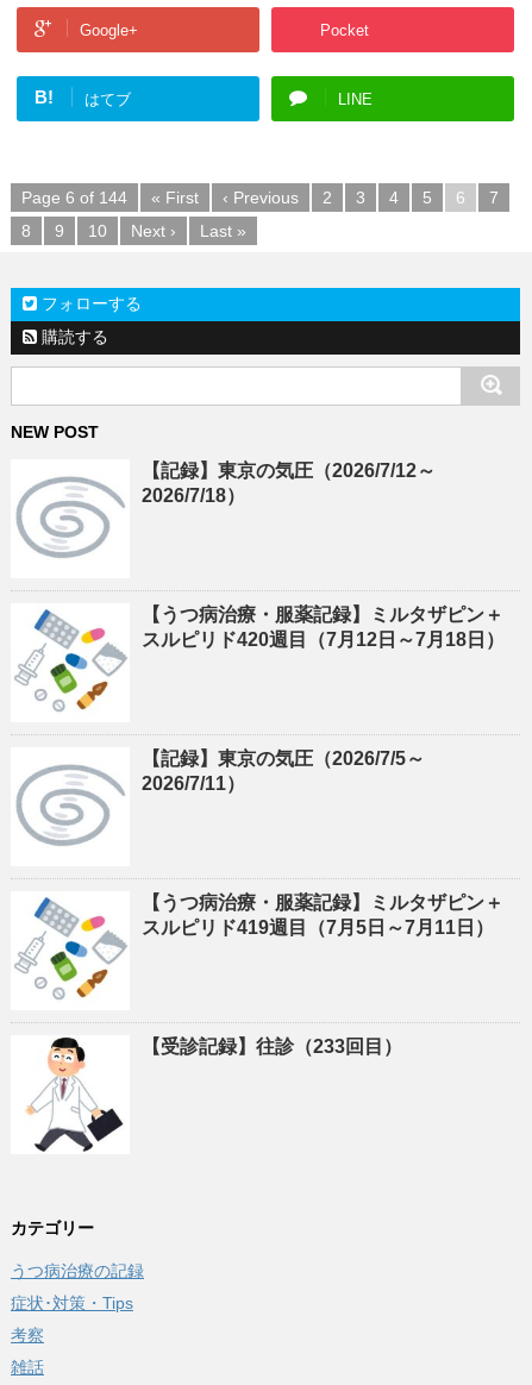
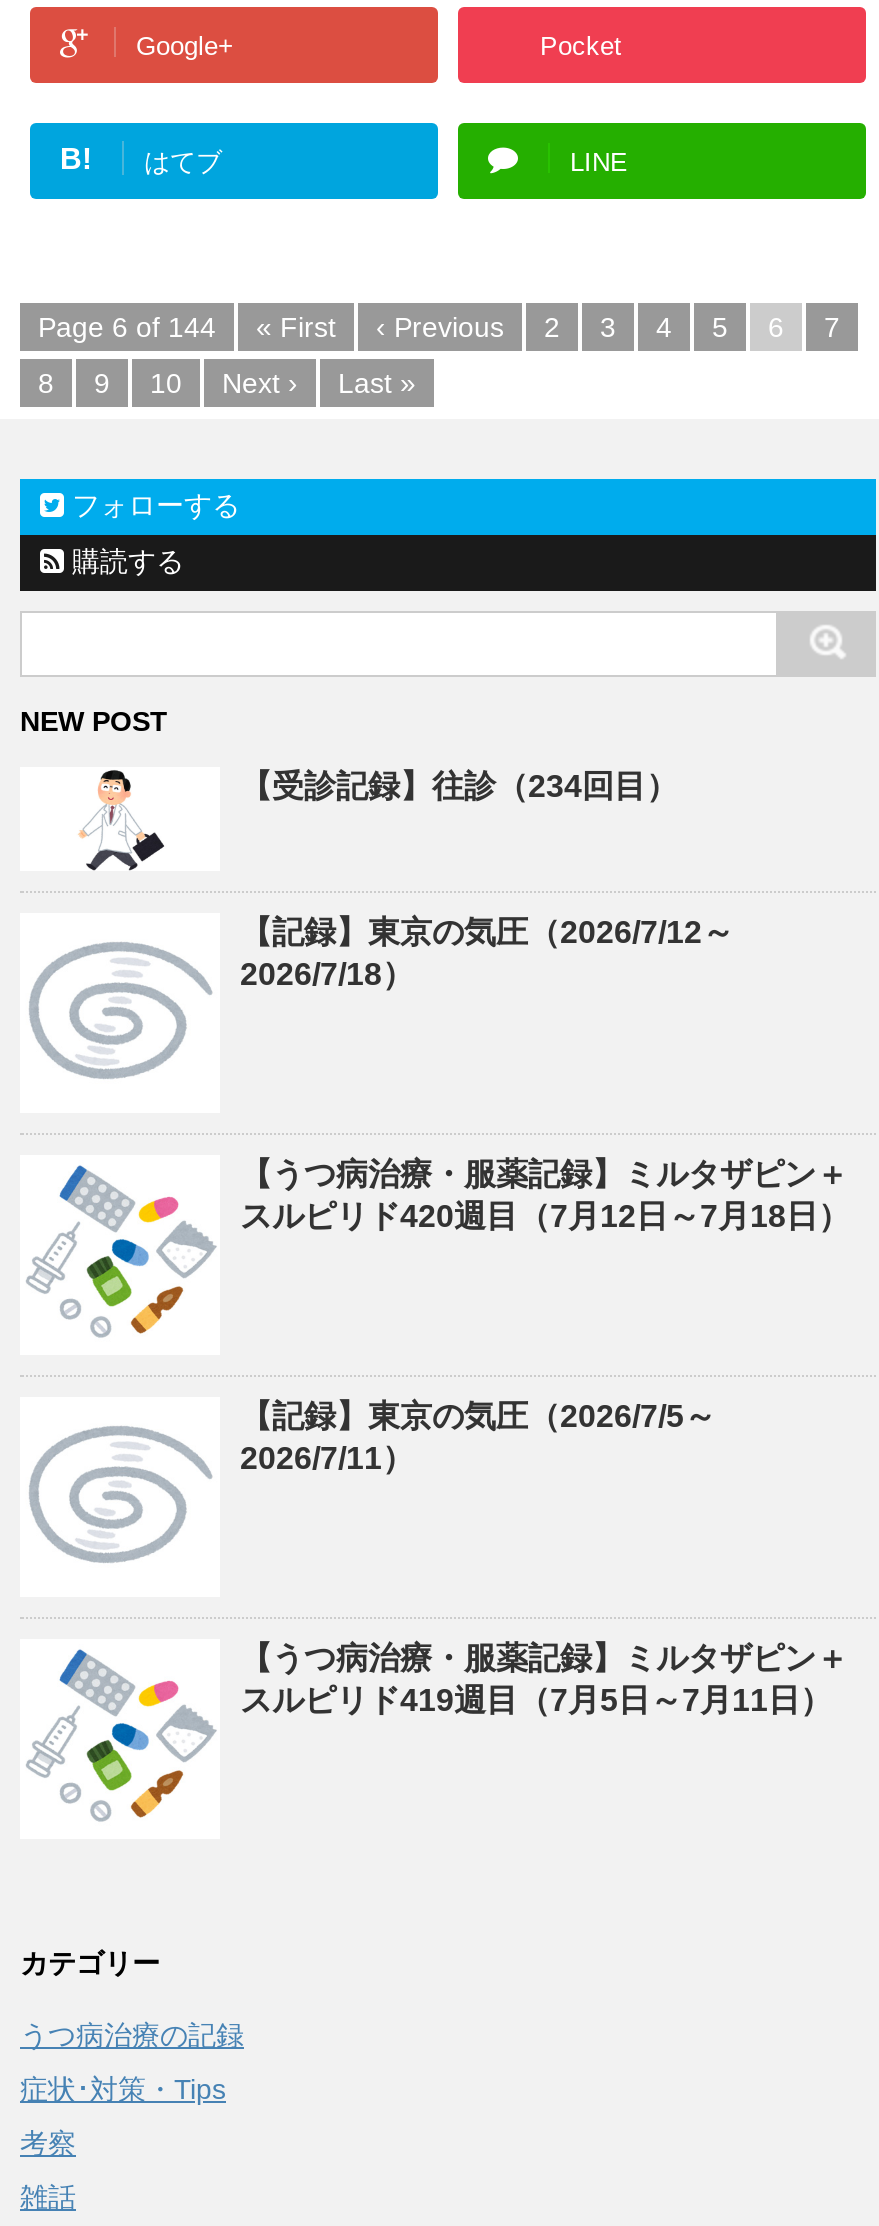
+ [image]
+ 【受診記録】往診（234回目）

moved down: [image] | 【記録】東京の気圧（2026/7/12～ | 2026/7/18） | ... | 【うつ病治療・服薬記録】ミルタザピン＋ | スルピリド419週目（7月5日～7月11日）

moved down: [image]

- [image]
- 【受診記録】往診（233回目）
